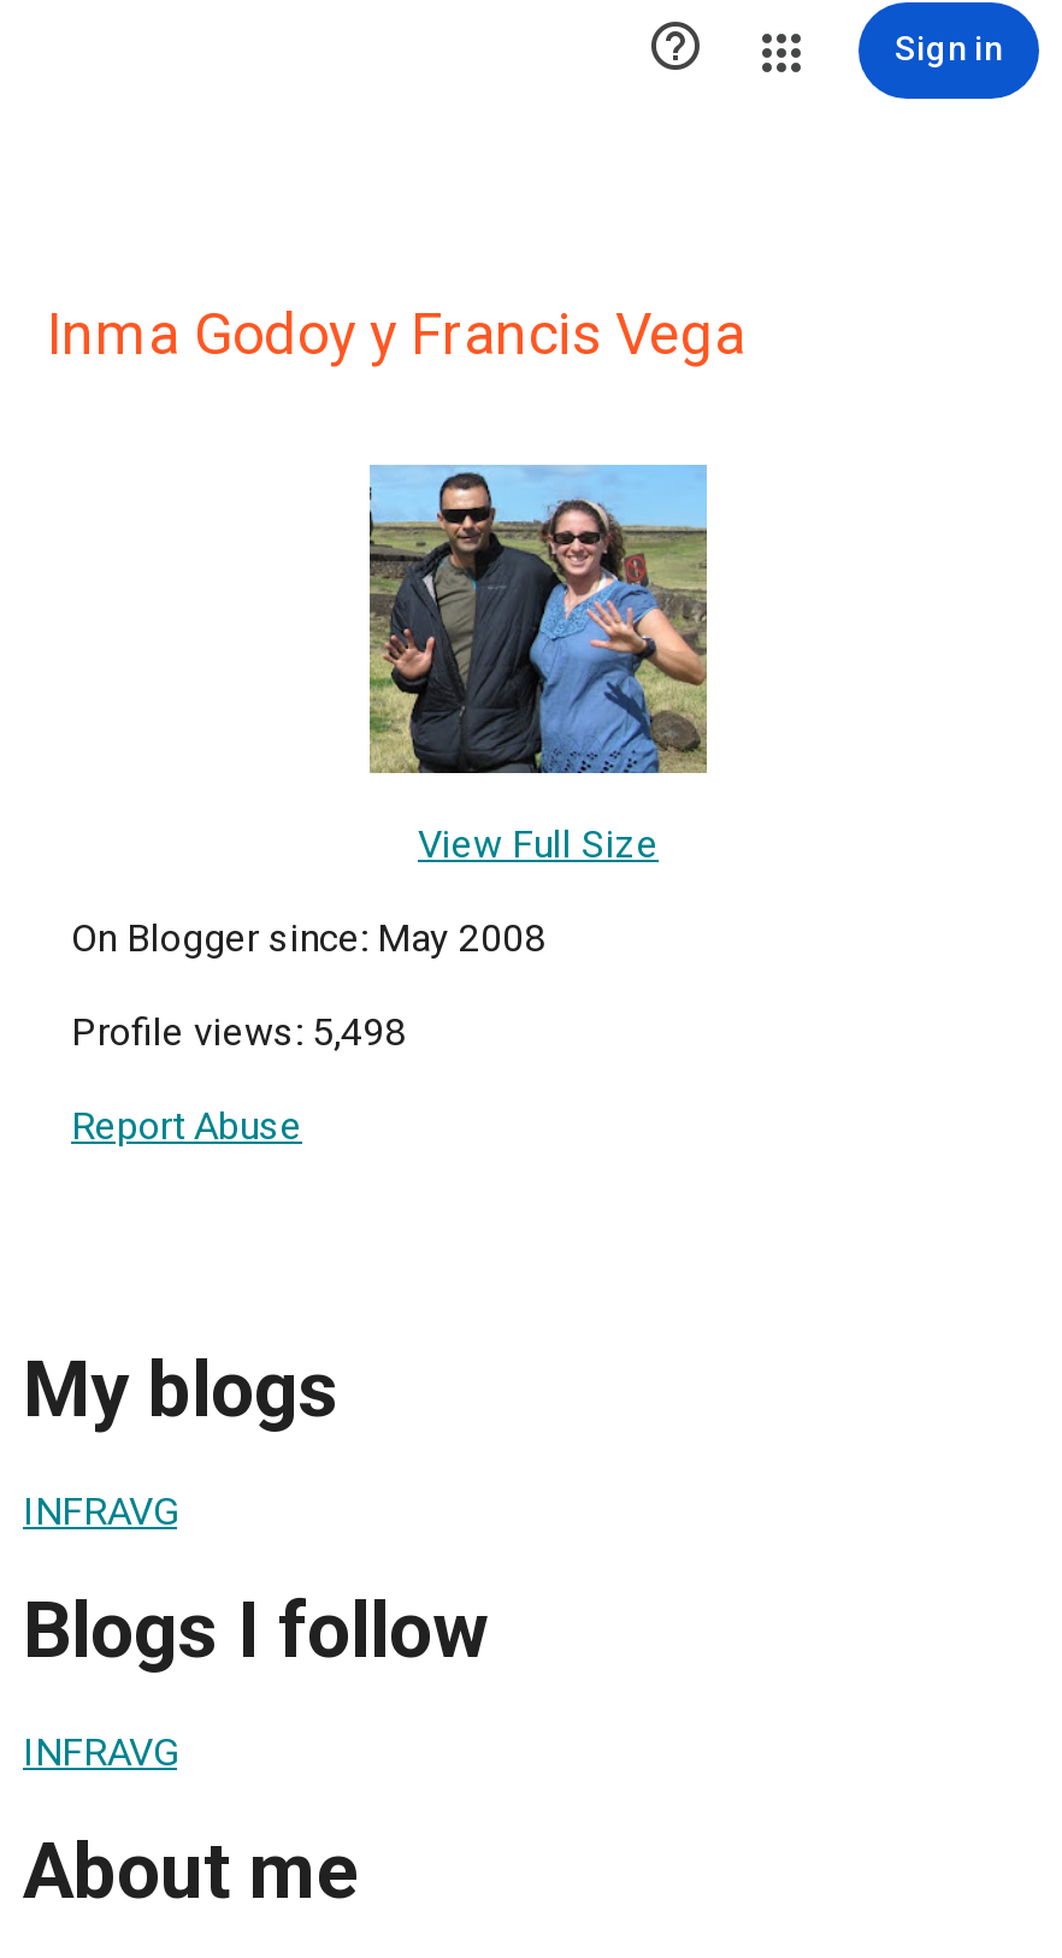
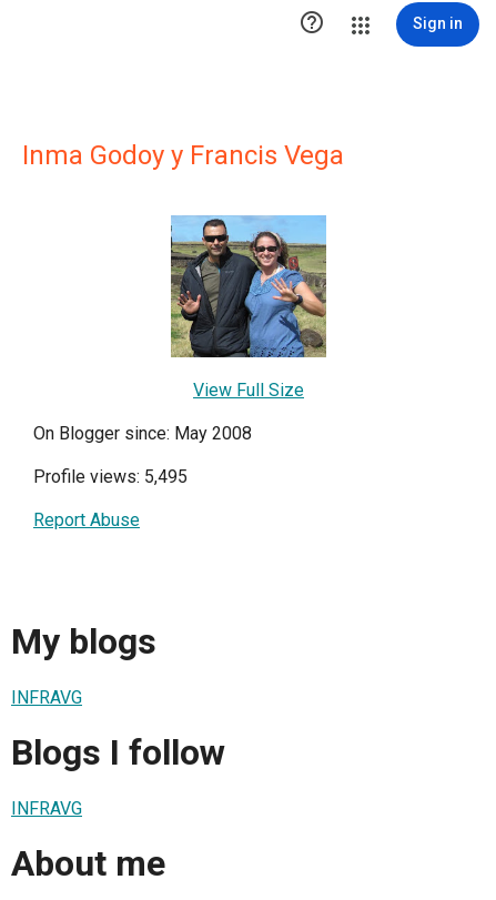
- Profile views: 5,498
+ Profile views: 5,495
